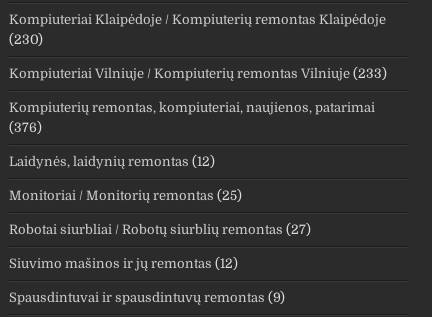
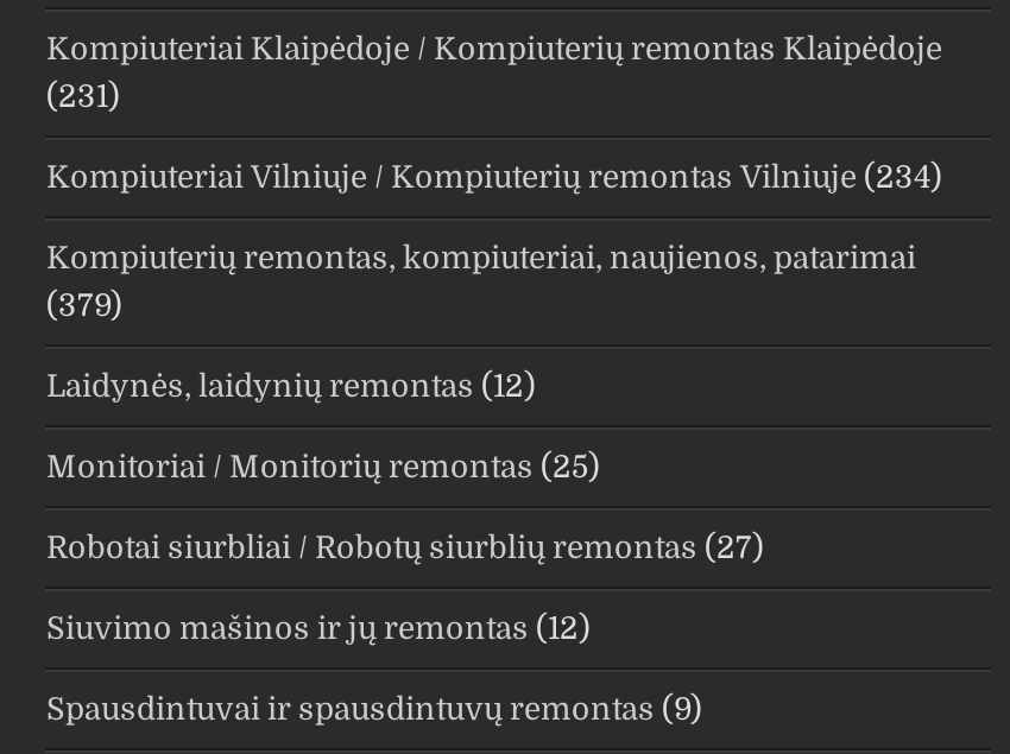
- (230)
+ (231)

- Kompiuteriai Vilniuje / Kompiuterių remontas Vilniuje (233)
+ Kompiuteriai Vilniuje / Kompiuterių remontas Vilniuje (234)

- (376)
+ (379)
